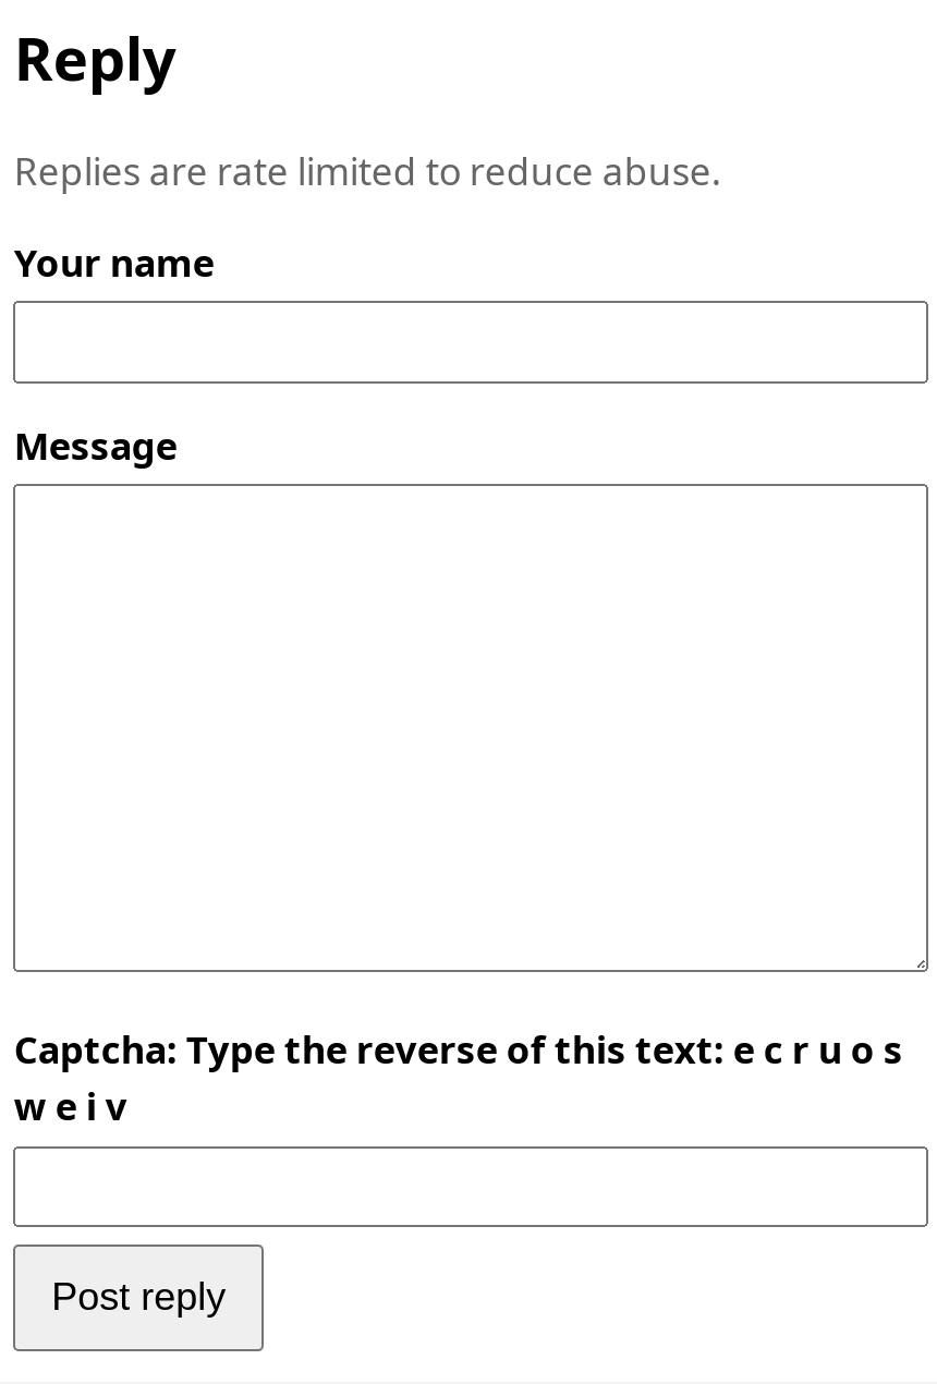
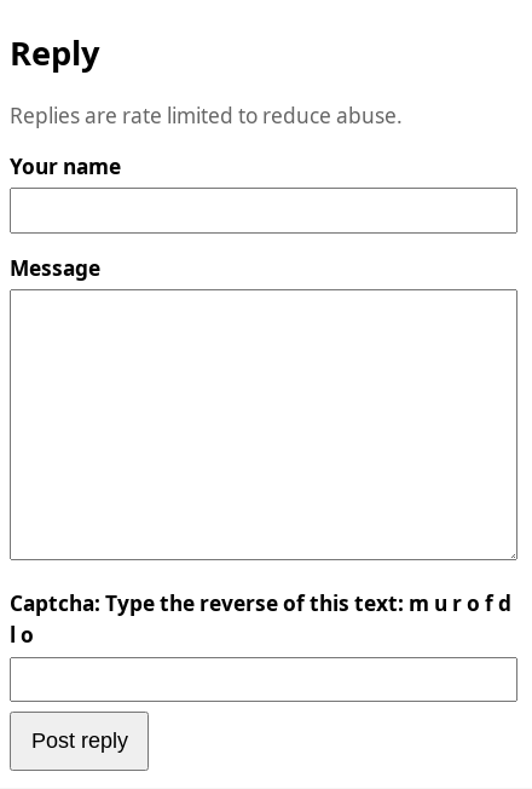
- Captcha: Type the reverse of this text: e c r u o s
- w e i v
+ Captcha: Type the reverse of this text: m u r o f d
+ l o
